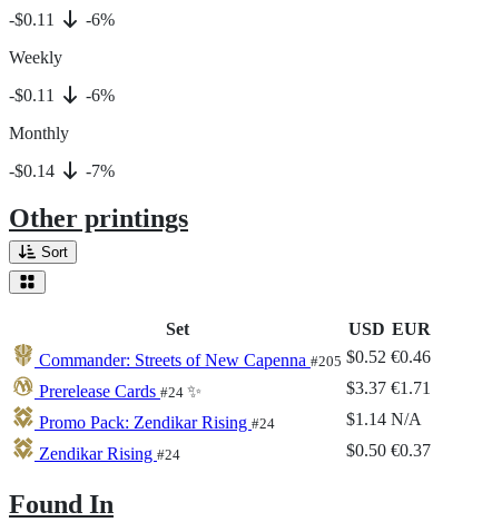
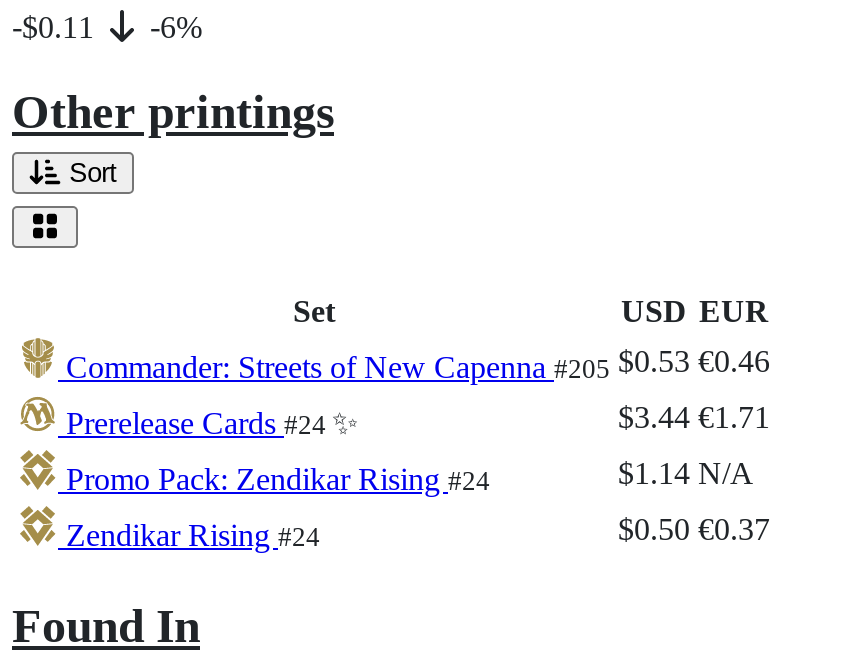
- Weekly
- -$0.11
- -6%
- Monthly
- -$0.14
- -7%

- Commander: Streets of New Capenna #205 $0.52 €0.46
+ Commander: Streets of New Capenna #205 $0.53 €0.46

- $3.37 €1.71
+ $3.44 €1.71
